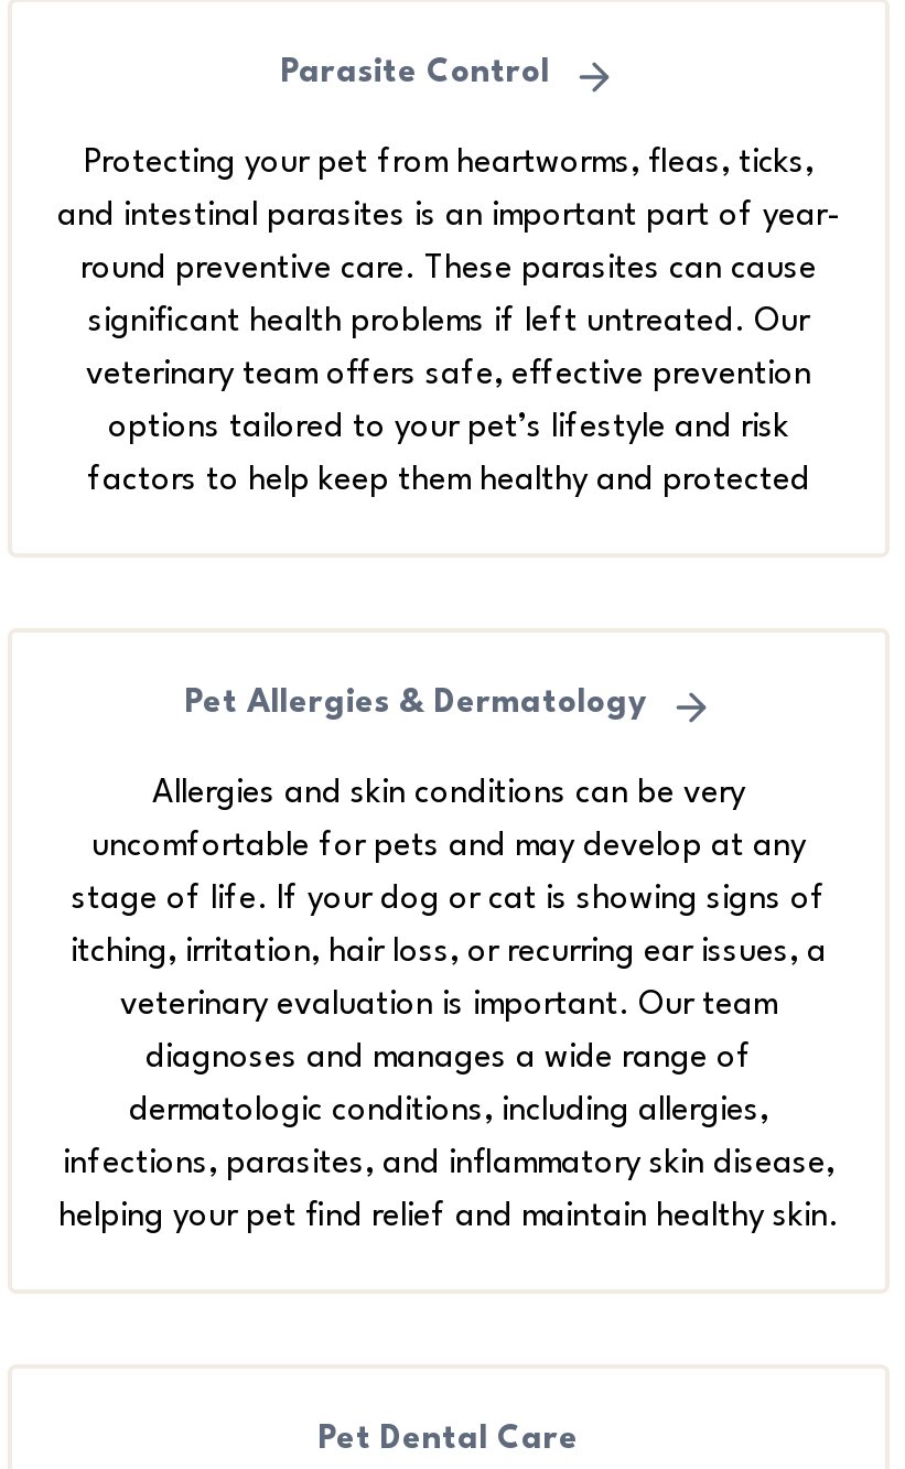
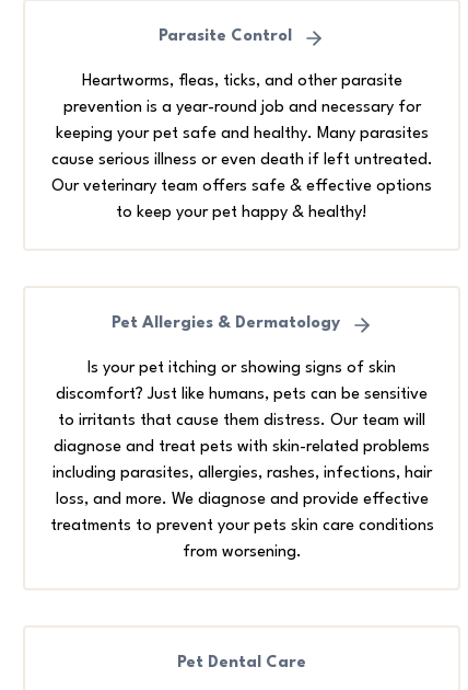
- Protecting your pet from heartworms, fleas, ticks,
- and intestinal parasites is an important part of year-
- round preventive care. These parasites can cause
- significant health problems if left untreated. Our
- veterinary team offers safe, effective prevention
- options tailored to your pet’s lifestyle and risk
- factors to help keep them healthy and protected
+ Heartworms, fleas, ticks, and other parasite
+ prevention is a year-round job and necessary for
+ keeping your pet safe and healthy. Many parasites
+ cause serious illness or even death if left untreated.
+ Our veterinary team offers safe & effective options
+ to keep your pet happy & healthy!

- Allergies and skin conditions can be very
- uncomfortable for pets and may develop at any
- stage of life. If your dog or cat is showing signs of
- itching, irritation, hair loss, or recurring ear issues, a
- veterinary evaluation is important. Our team
- diagnoses and manages a wide range of
- dermatologic conditions, including allergies,
- infections, parasites, and inflammatory skin disease,
- helping your pet find relief and maintain healthy skin.
+ Is your pet itching or showing signs of skin
+ discomfort? Just like humans, pets can be sensitive
+ to irritants that cause them distress. Our team will
+ diagnose and treat pets with skin-related problems
+ including parasites, allergies, rashes, infections, hair
+ loss, and more. We diagnose and provide effective
+ treatments to prevent your pets skin care conditions
+ from worsening.
